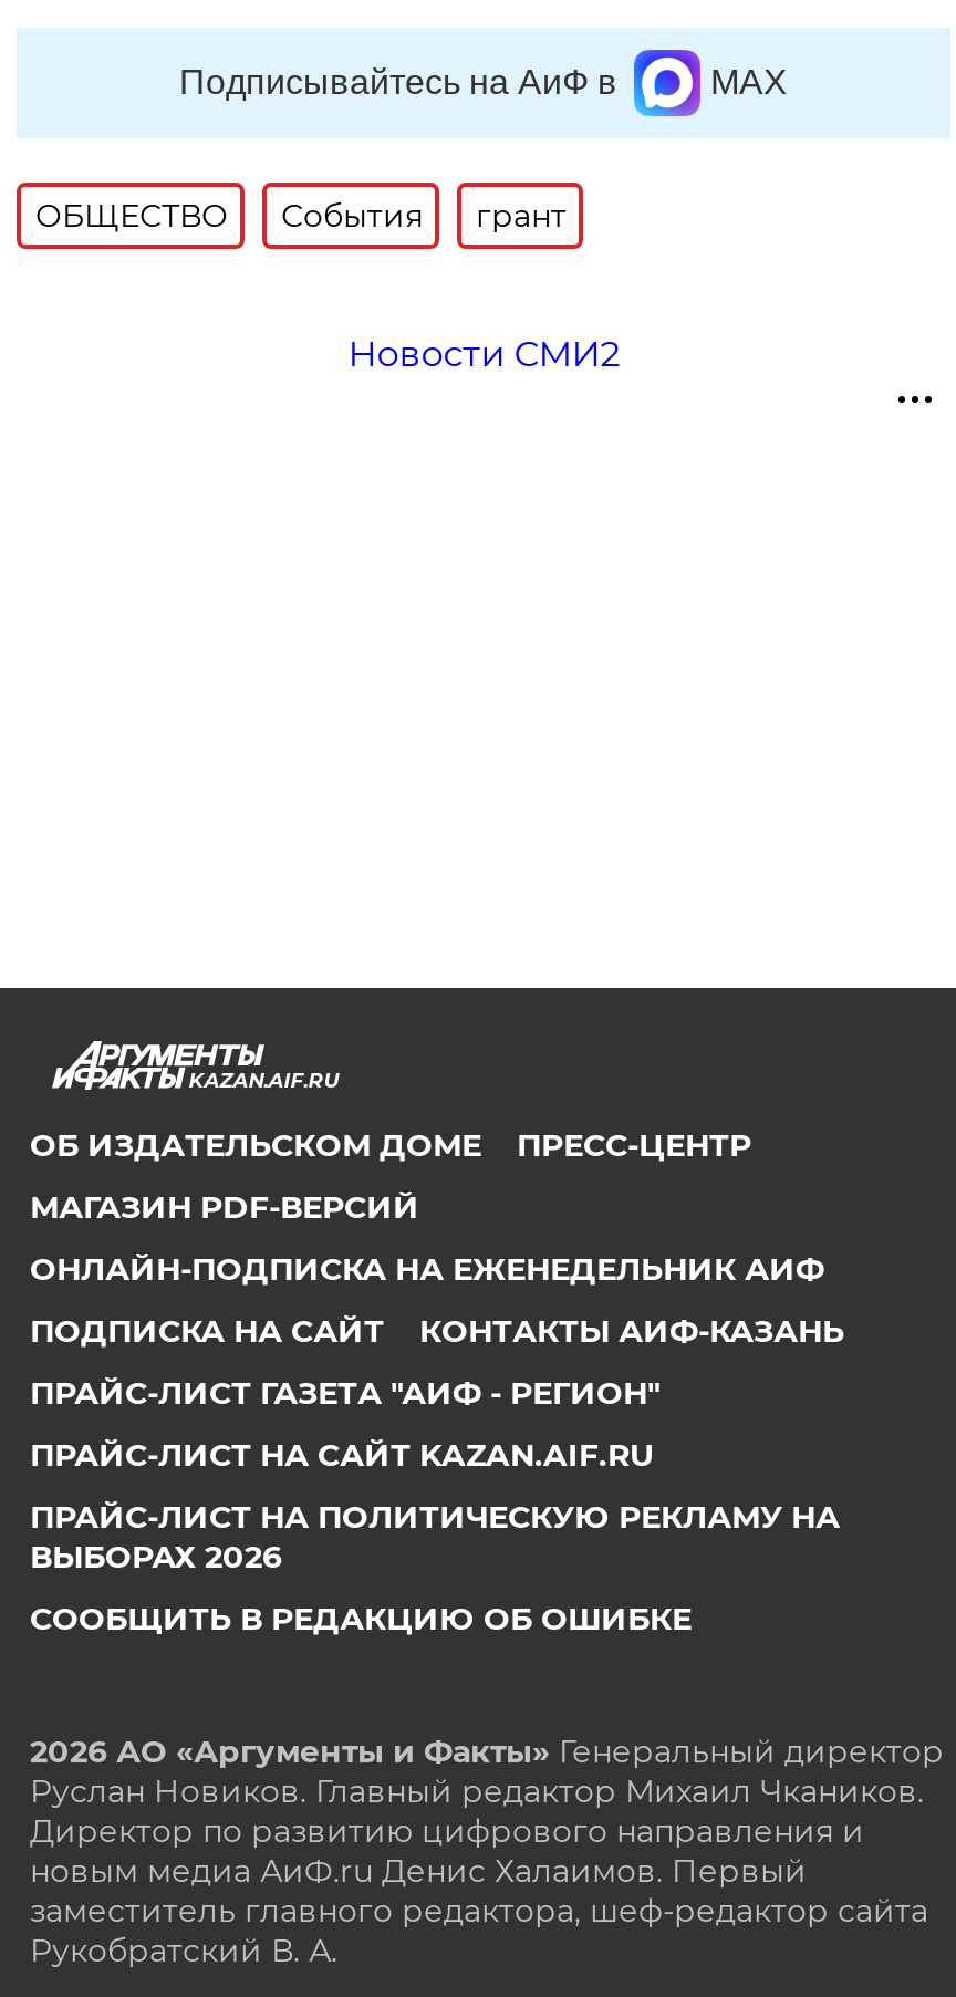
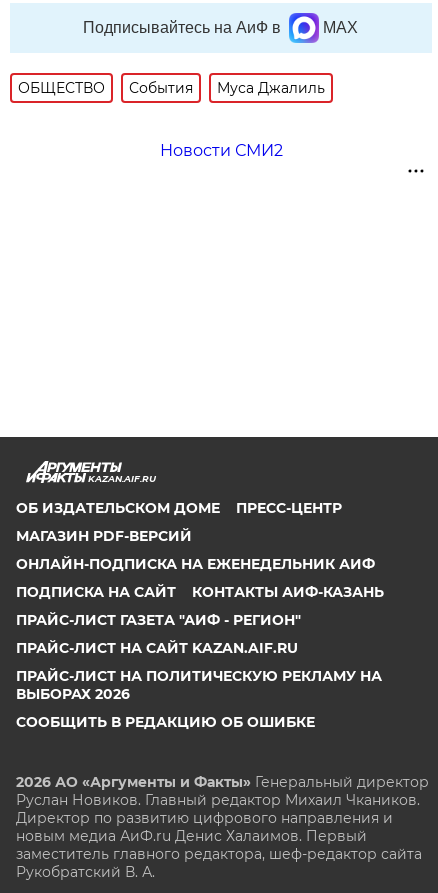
- грант
+ Муса Джалиль
